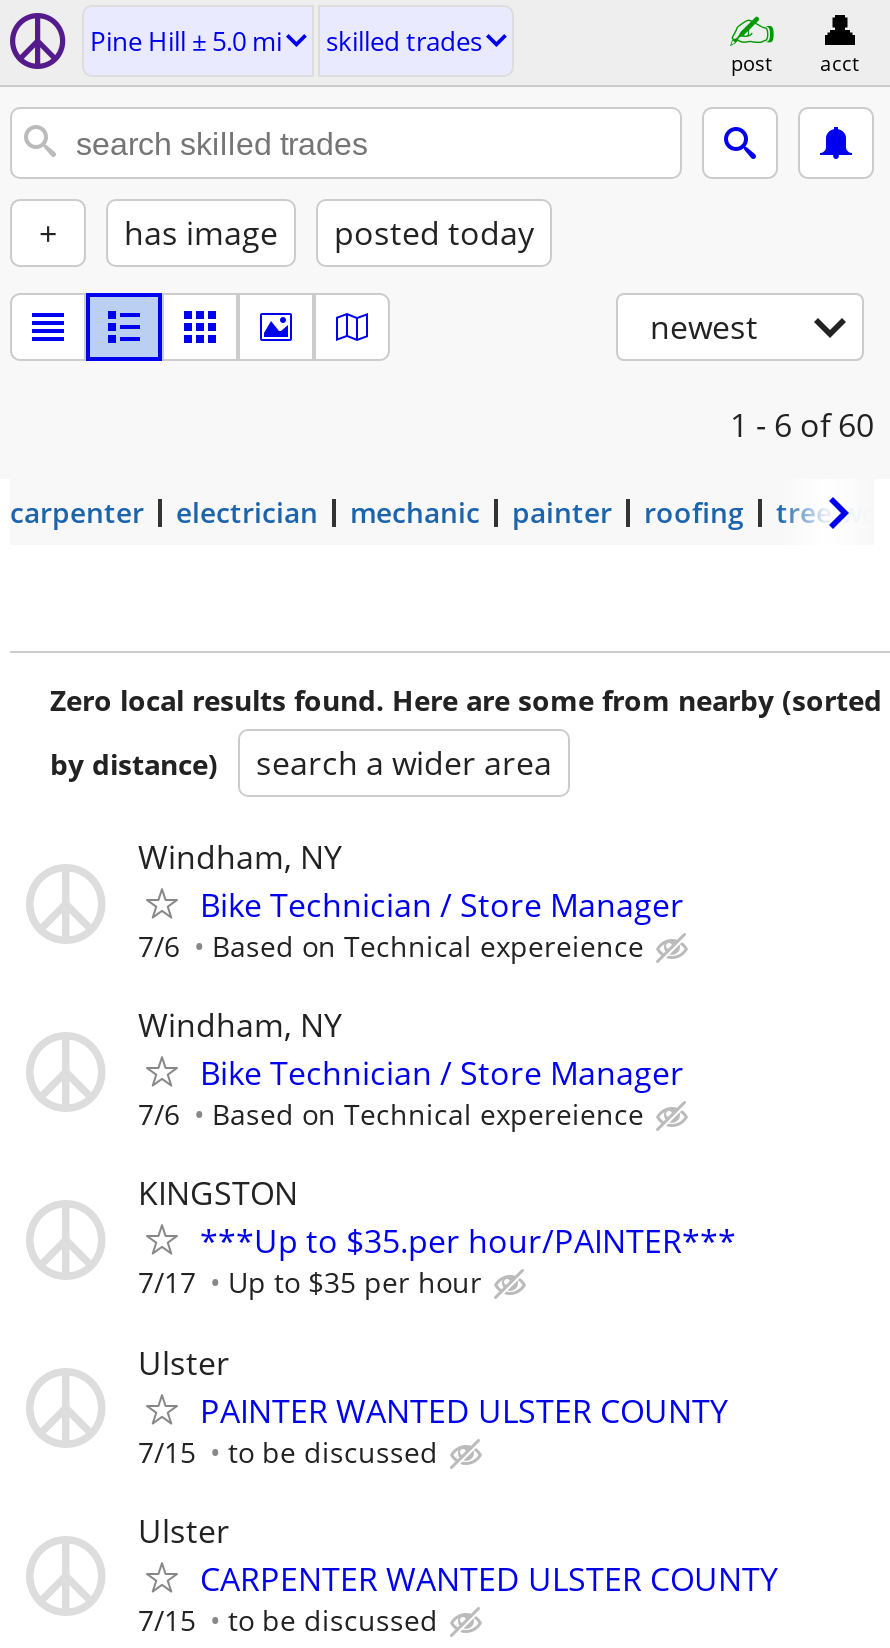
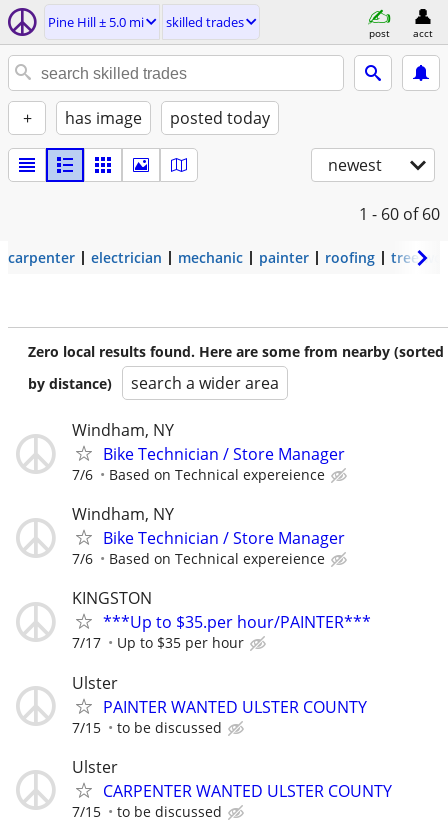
- 1 - 6 of 60
+ 1 - 60 of 60
